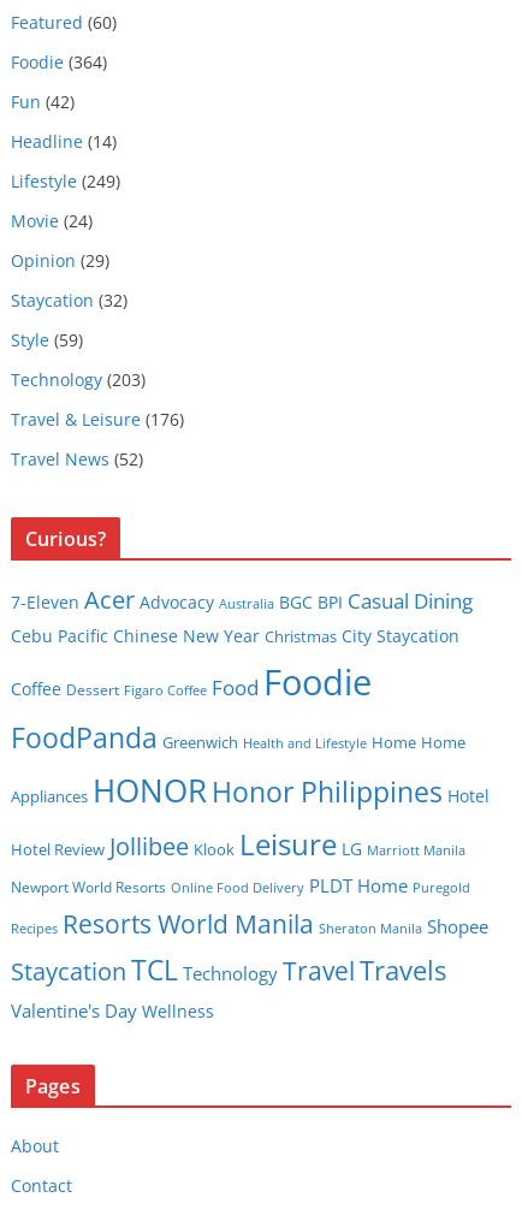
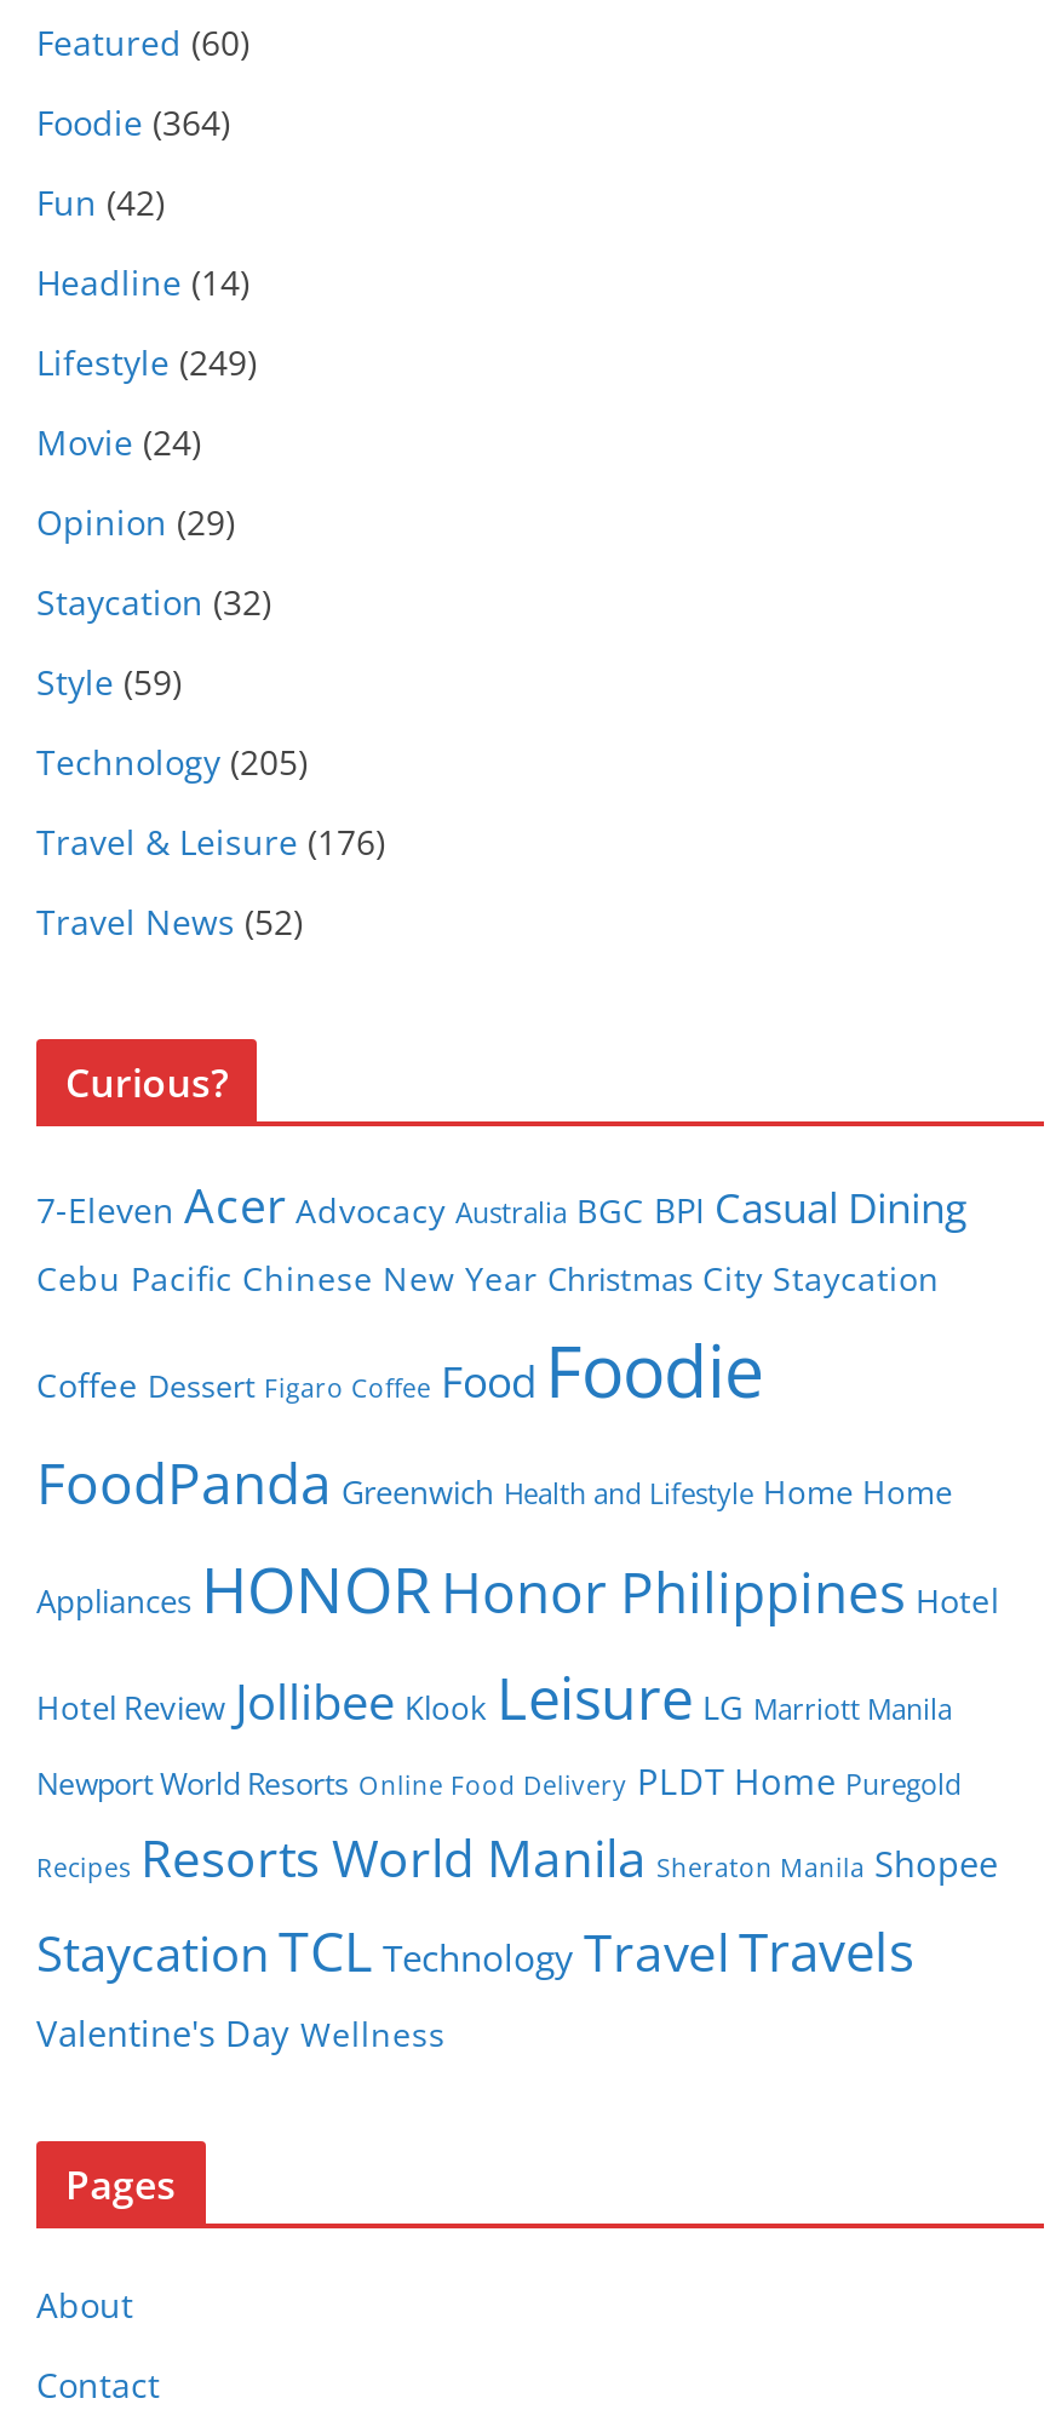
- Technology (203)
+ Technology (205)
